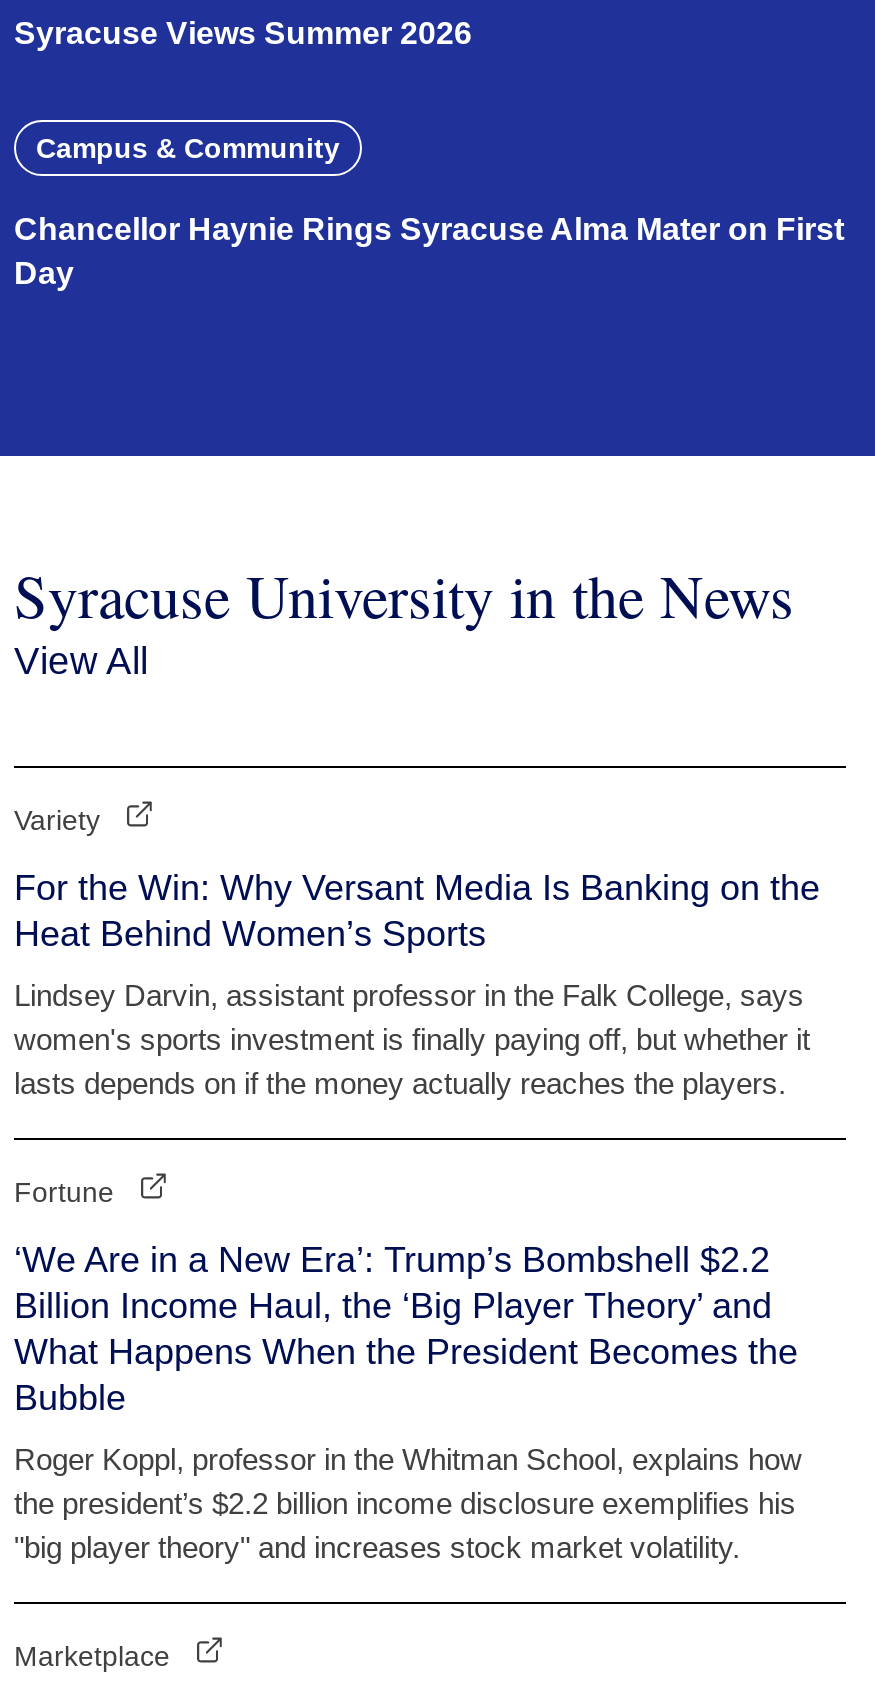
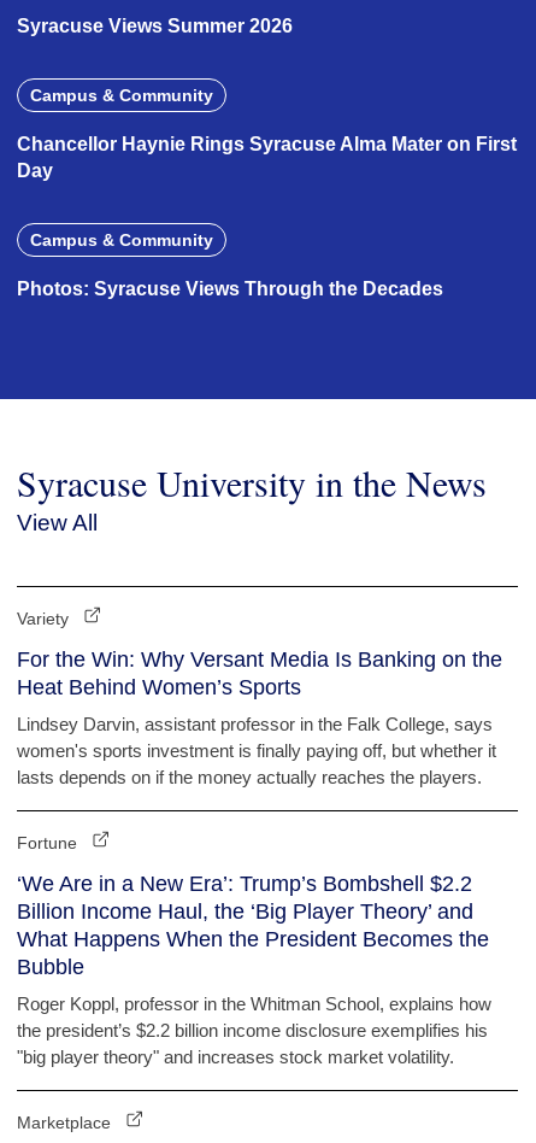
+ Campus & Community
+ Photos: Syracuse Views Through the Decades
